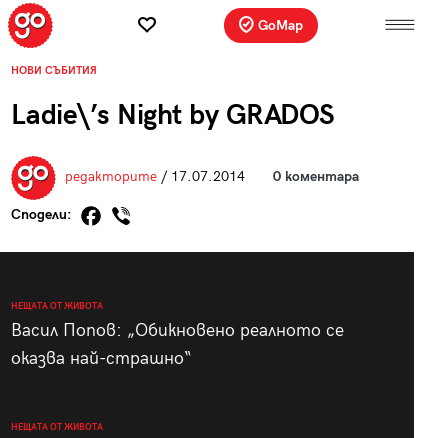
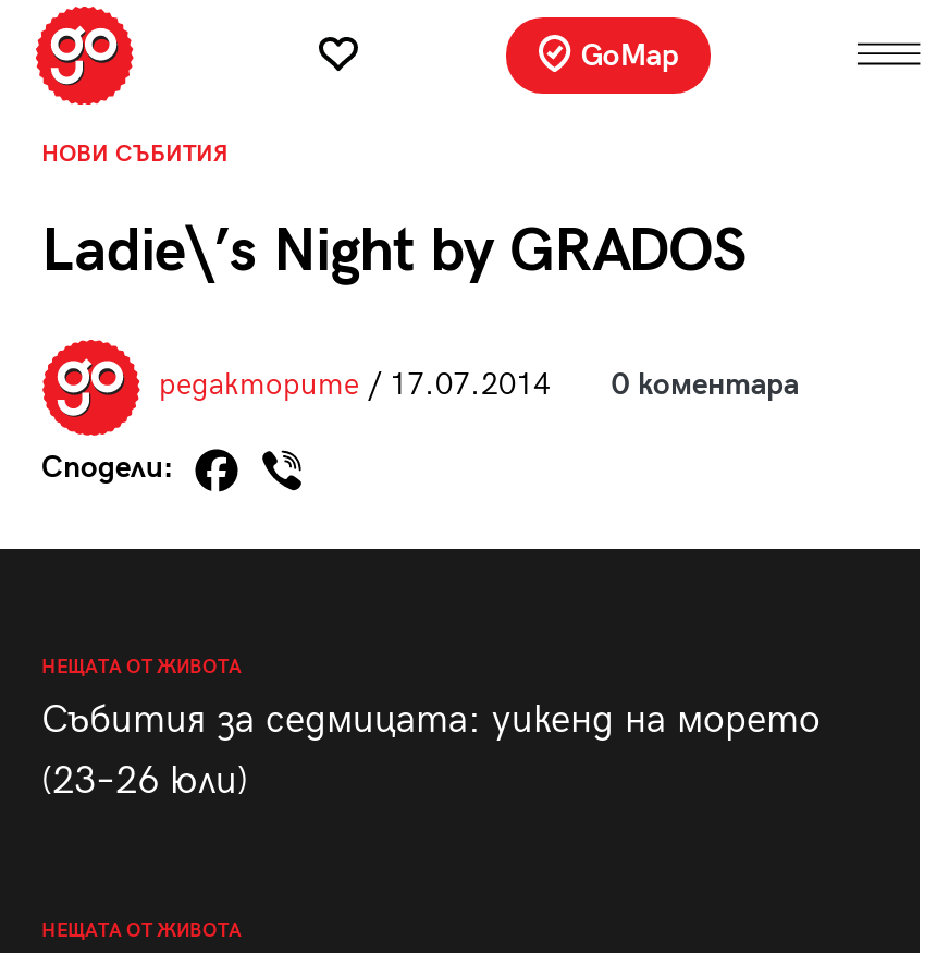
- Васил Попов: „Обикновено реалното се
- оказва най-страшно“
+ Събития за седмицата: уикенд на морето
+ (23–26 юли)
